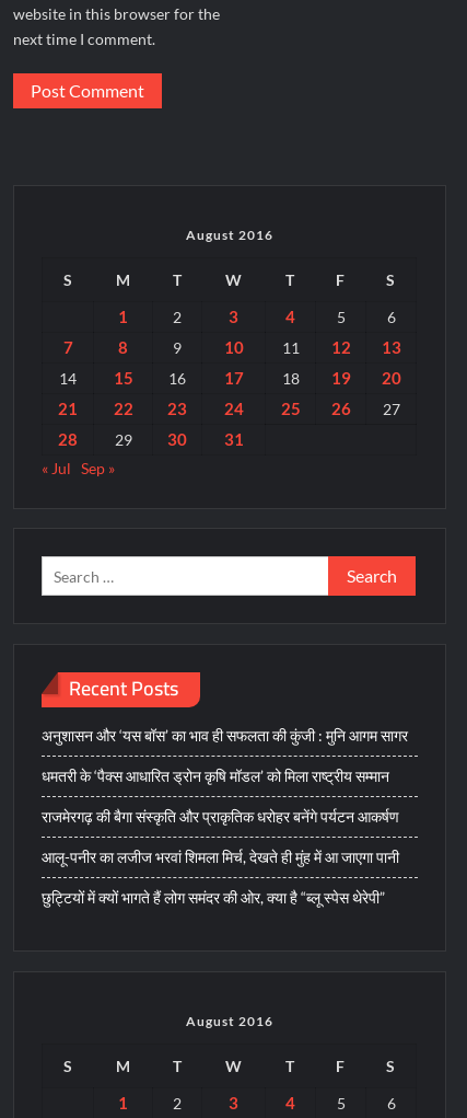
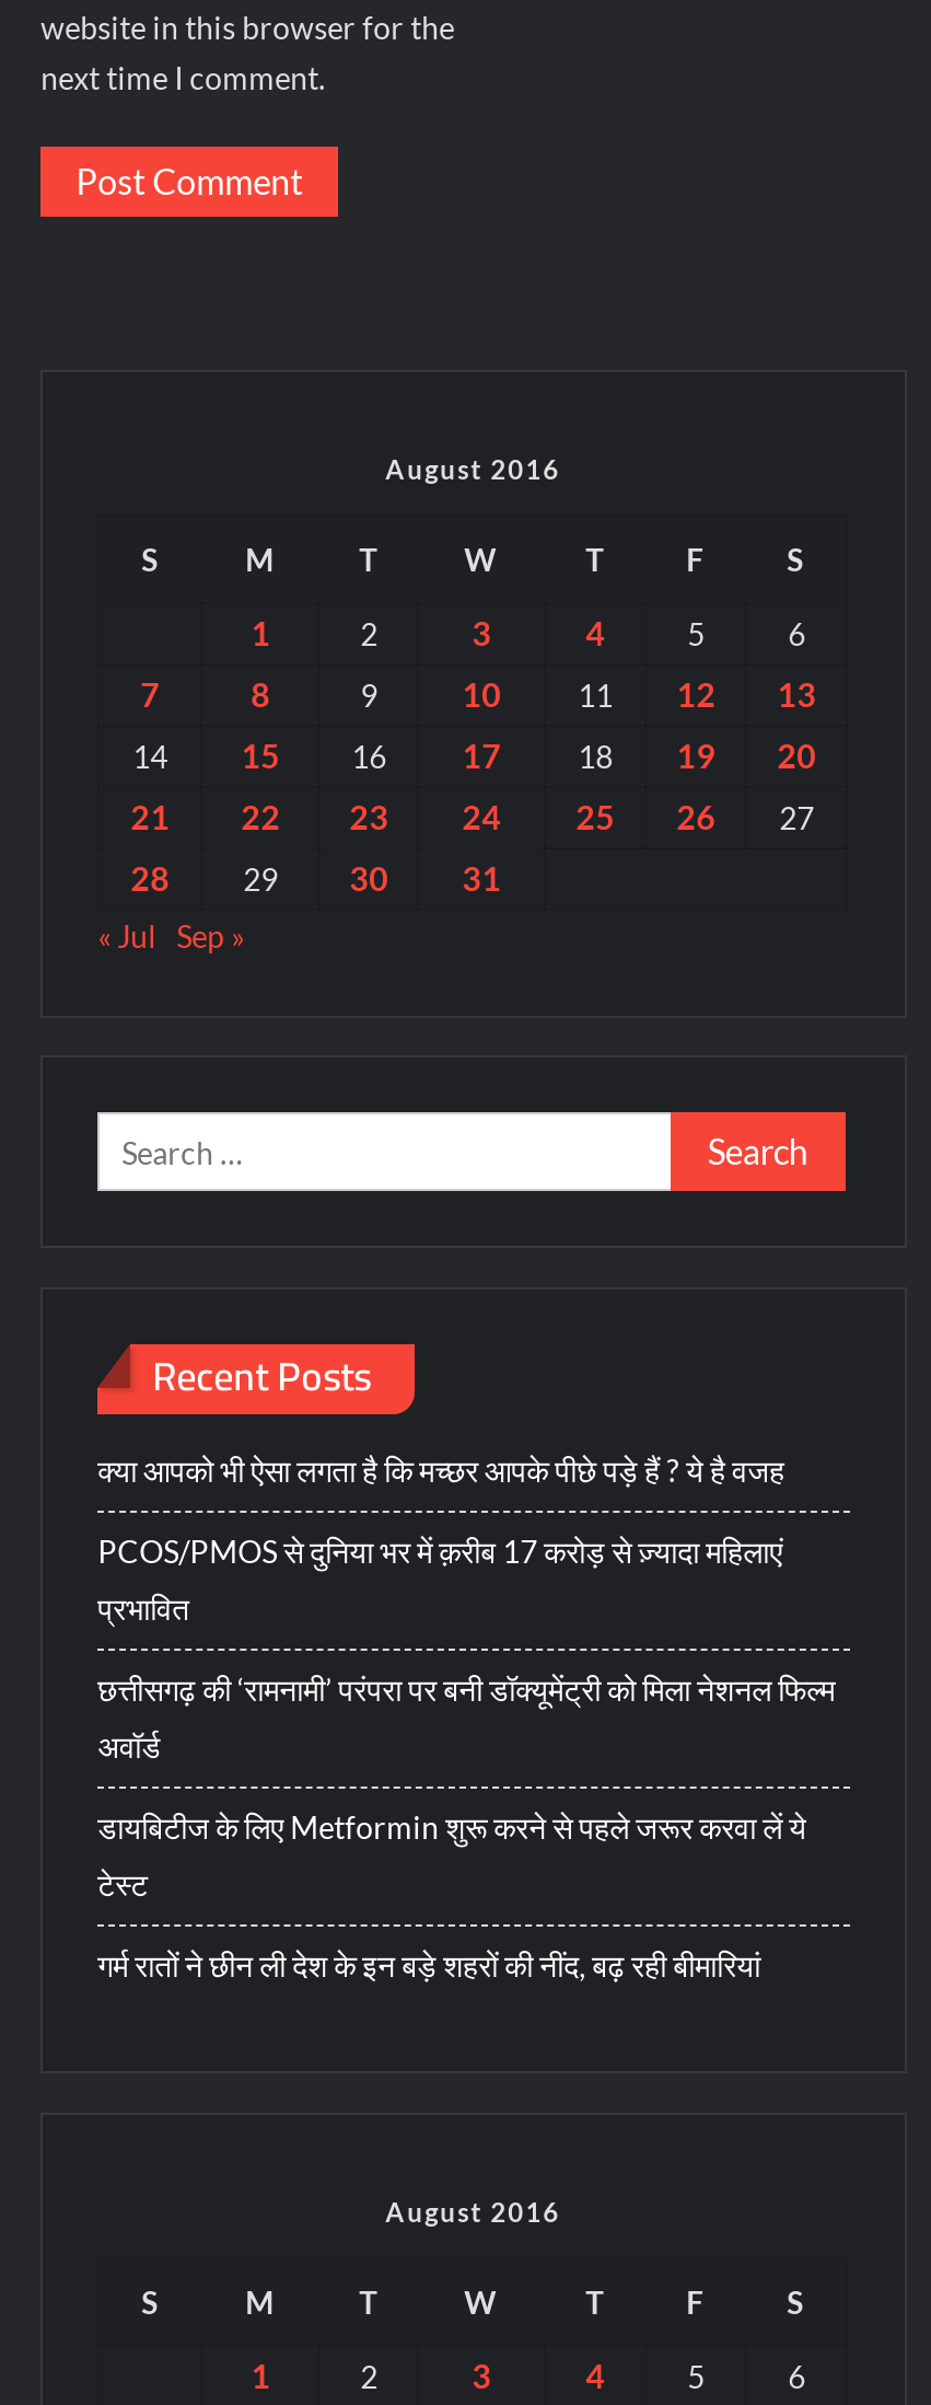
- अनुशासन और ‘यस बॉस’ का भाव ही सफलता की कुंजी : मुनि आगम सागर
- धमतरी के ‘पैक्स आधारित ड्रोन कृषि मॉडल’ को मिला राष्ट्रीय सम्मान
- राजमेरगढ़ की बैगा संस्कृति और प्राकृतिक धरोहर बनेंगे पर्यटन आकर्षण
- आलू-पनीर का लजीज भरवां शिमला मिर्च, देखते ही मुंह में आ जाएगा पानी
- छुट्टियों में क्यों भागते हैं लोग समंदर की ओर, क्या है “ब्लू स्पेस थेरेपी”
+ क्या आपको भी ऐसा लगता है कि मच्छर आपके पीछे पड़े हैं ? ये है वजह
+ PCOS/PMOS से दुनिया भर में क़रीब 17 करोड़ से ज़्यादा महिलाएं
+ प्रभावित
+ छत्तीसगढ़ की ‘रामनामी’ परंपरा पर बनी डॉक्यूमेंट्री को मिला नेशनल फिल्म
+ अवॉर्ड
+ डायबिटीज के लिए Metformin शुरू करने से पहले जरूर करवा लें ये
+ टेस्ट
+ गर्म रातों ने छीन ली देश के इन बड़े शहरों की नींद, बढ़ रही बीमारियां
